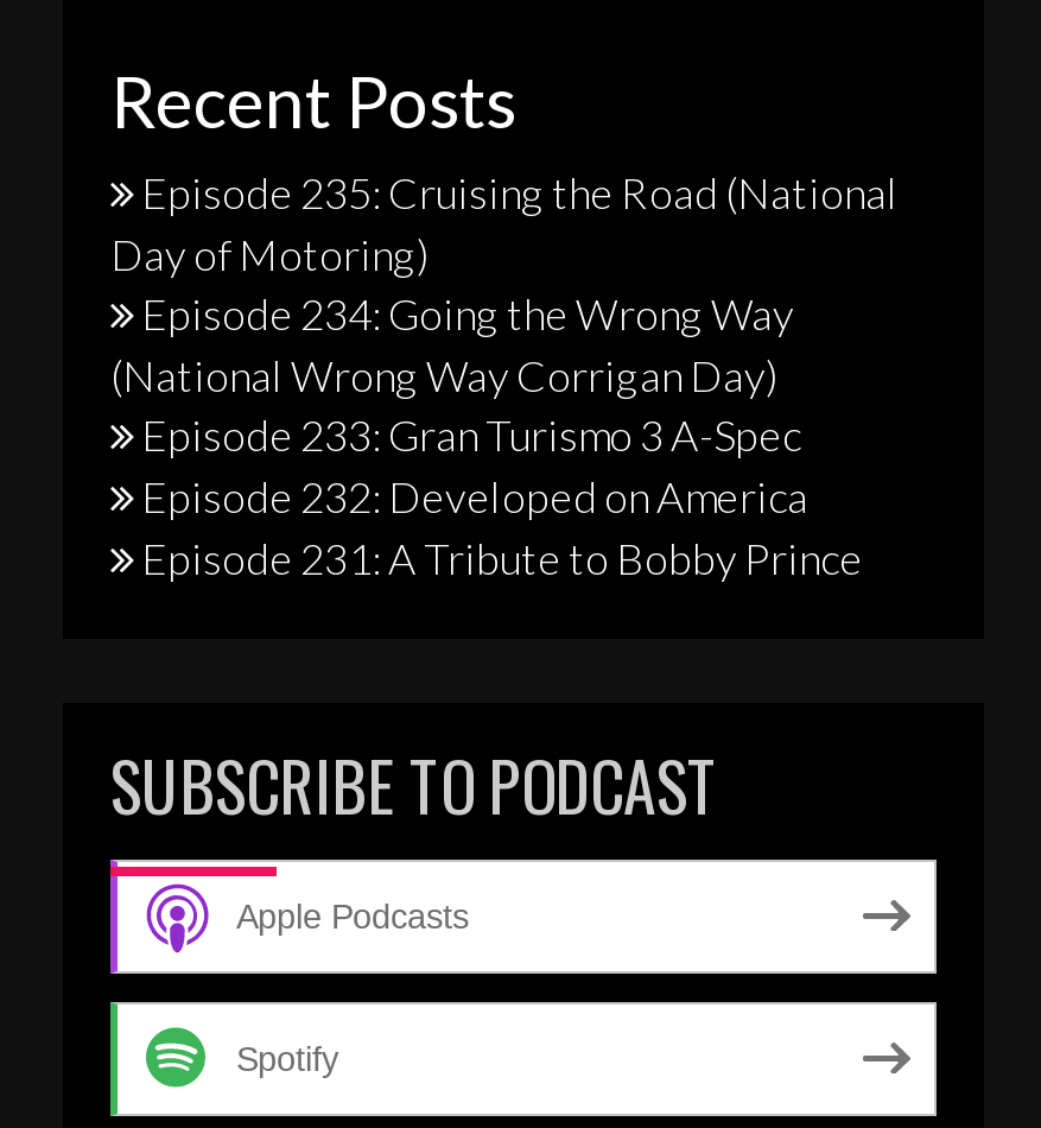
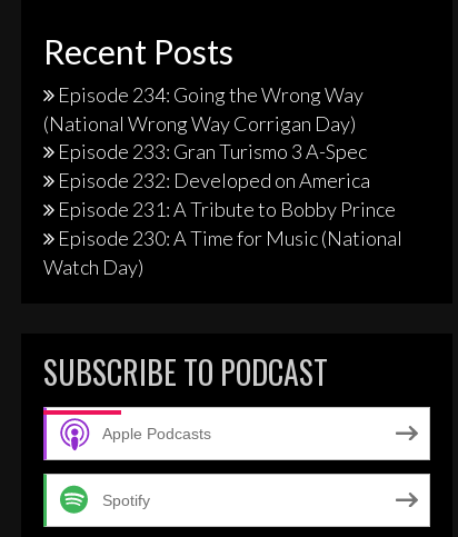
- Episode 235: Cruising the Road (National
- Day of Motoring)

moved up: Episode 234: Going the Wrong Way | (National Wrong Way Corrigan Day) | Episode 233: Gran Turismo 3 A-Spec | Episode 232: Developed on America | Episode 231: A Tribute to Bobby Prince

+ Episode 230: A Time for Music (National
+ Watch Day)
